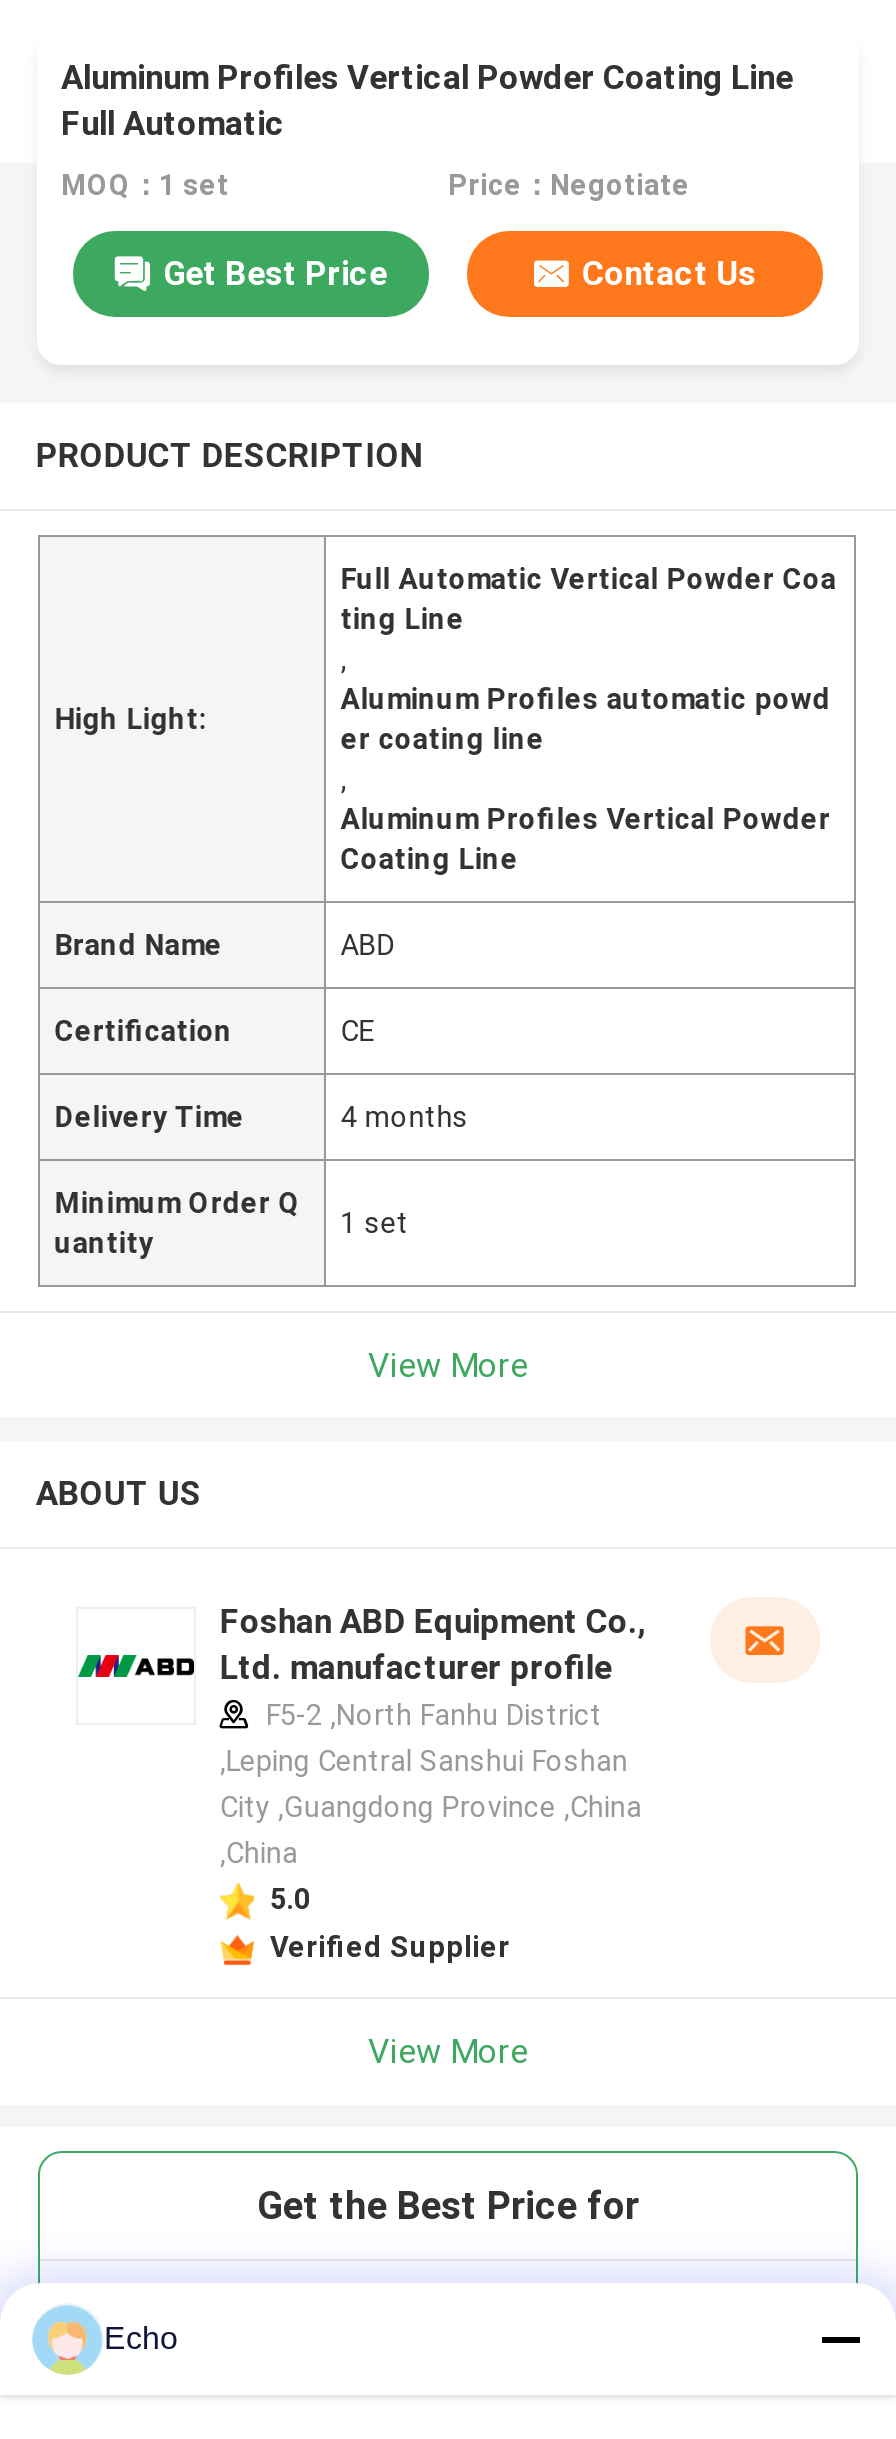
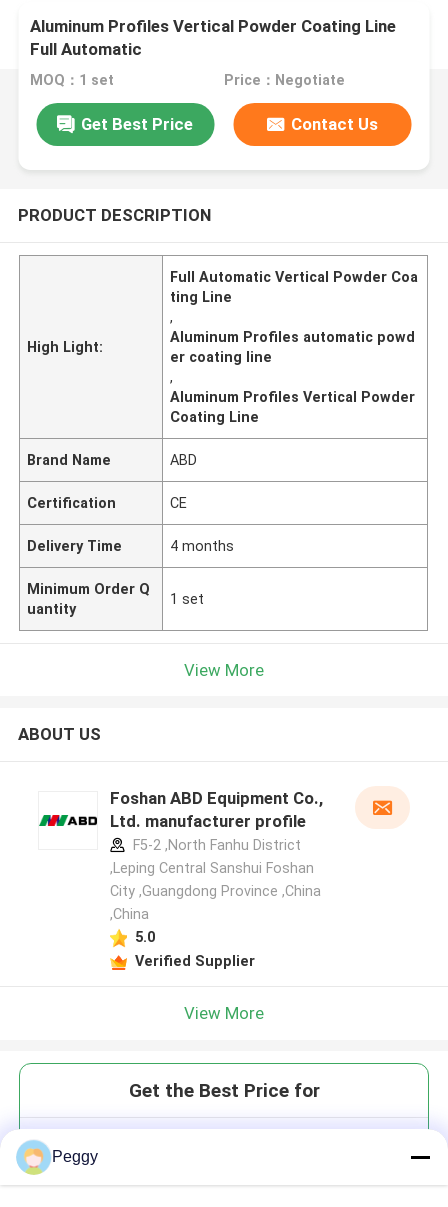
- Echo
+ Peggy
